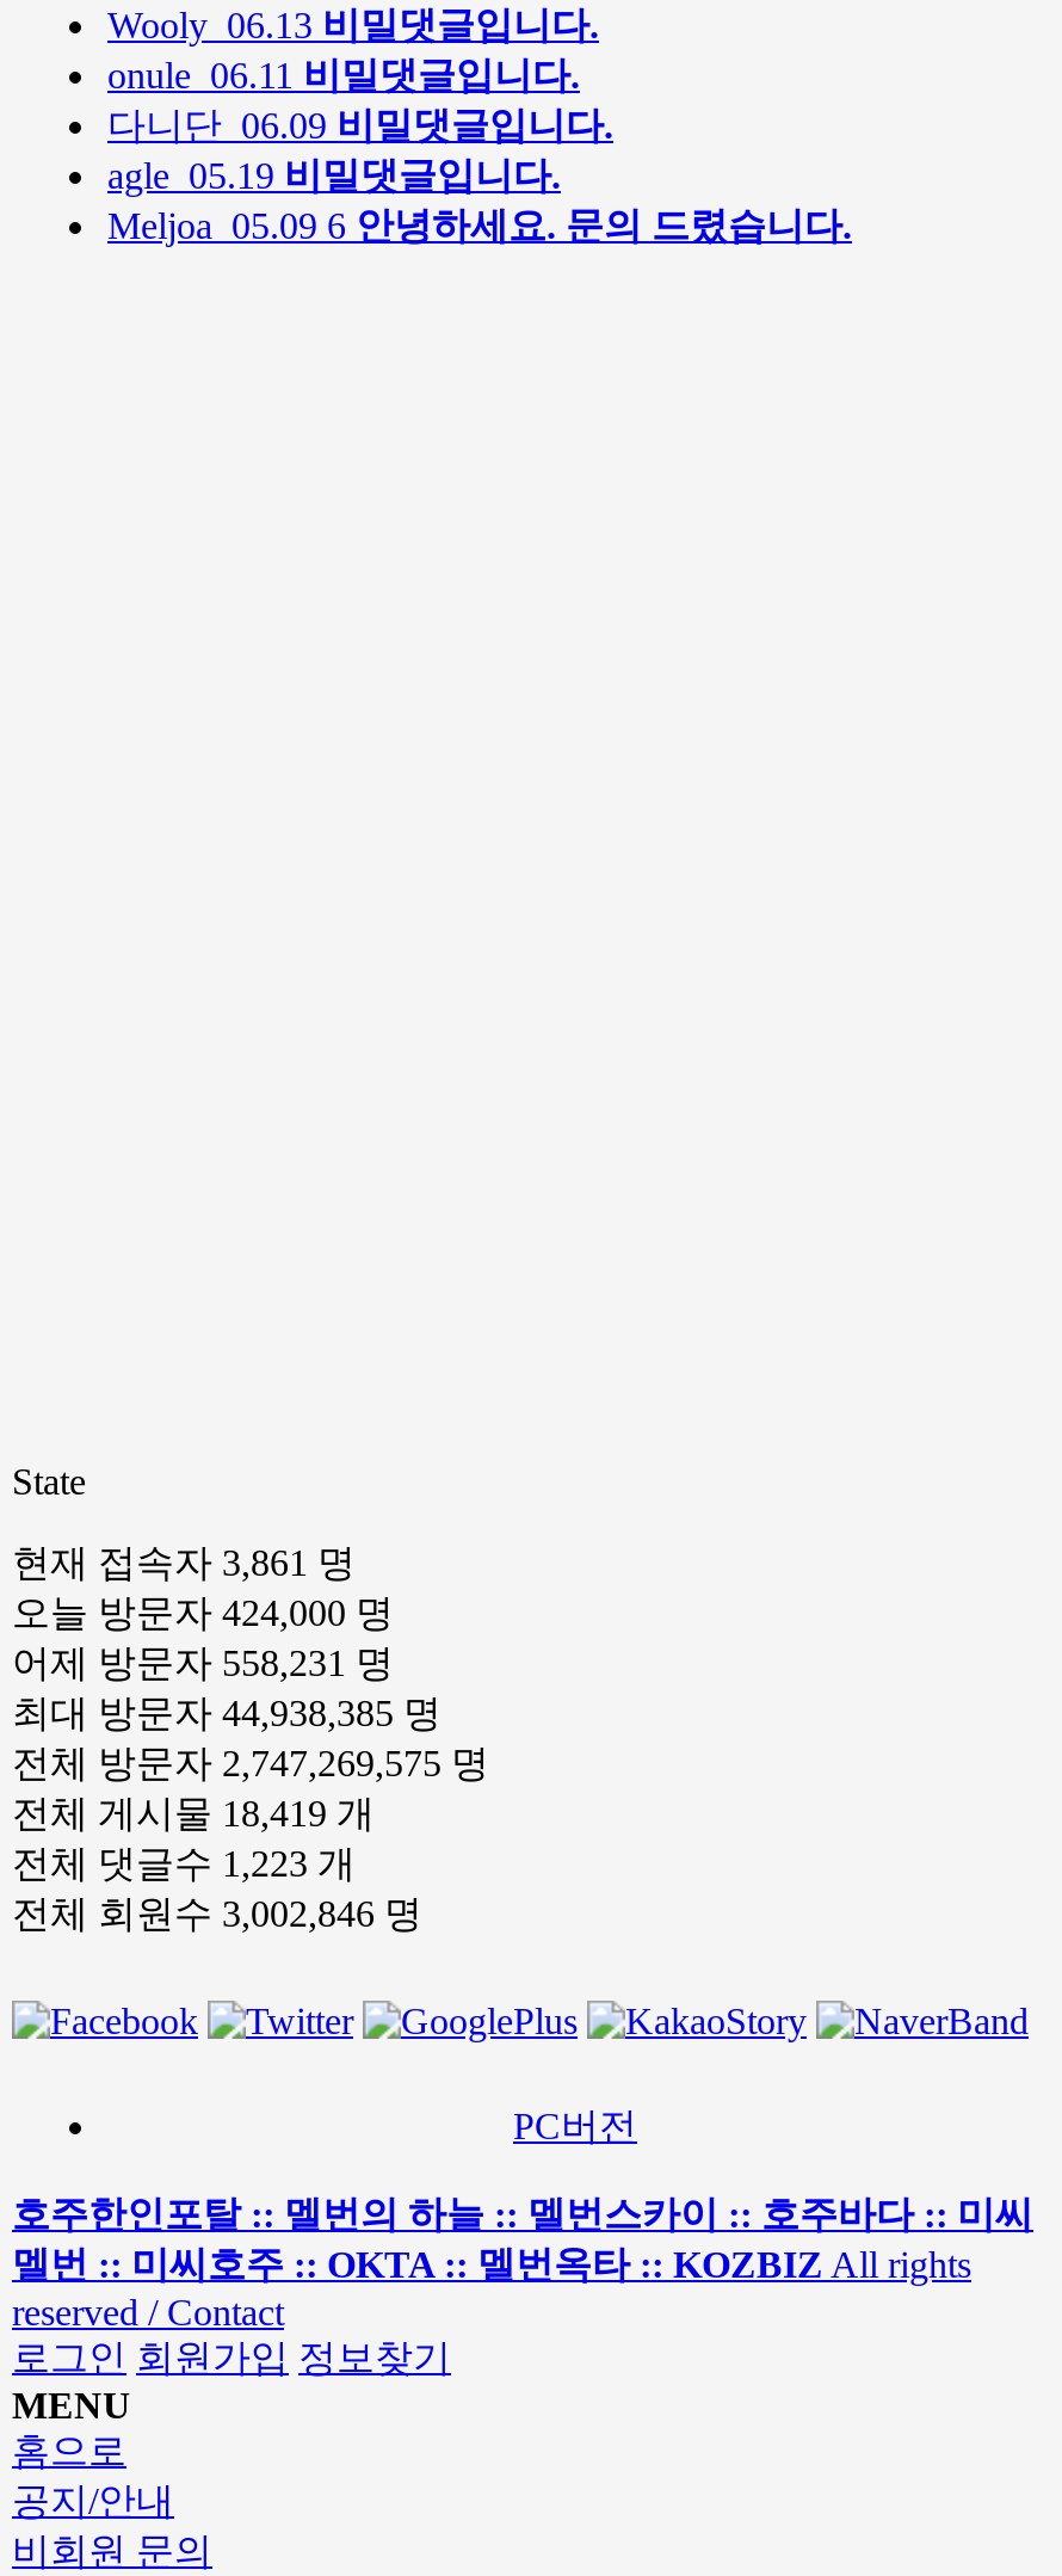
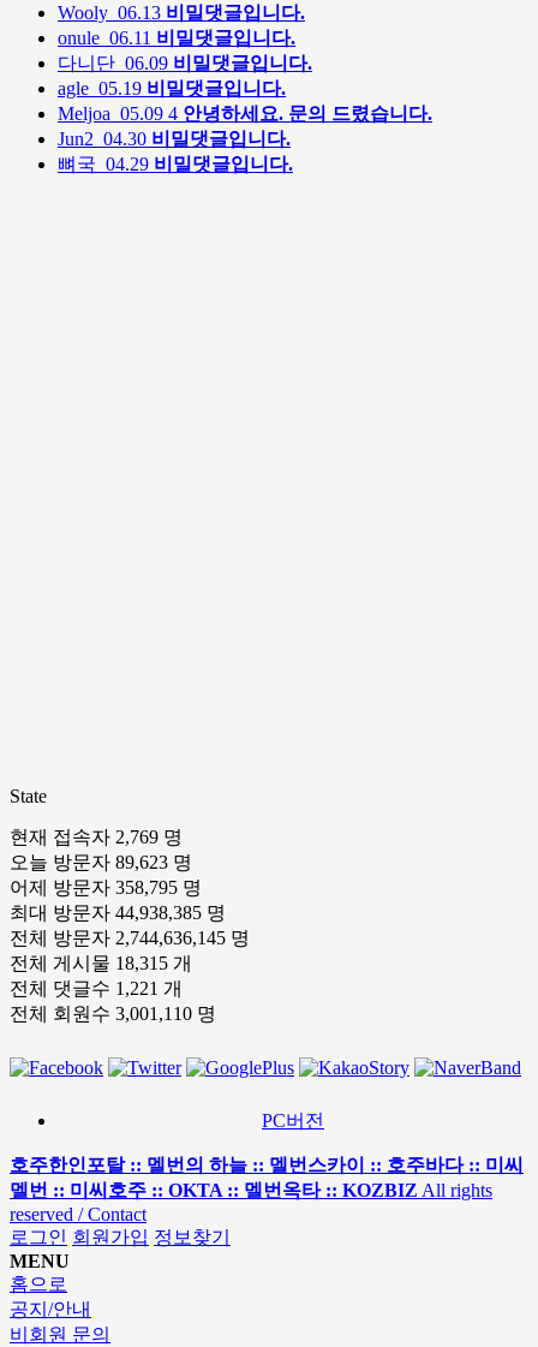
- Meljoa 05.09 6 안녕하세요. 문의 드렸습니다.
+ Meljoa 05.09 4 안녕하세요. 문의 드렸습니다.
+ Jun2 04.30 비밀댓글입니다.
+ 뼈국 04.29 비밀댓글입니다.

- 현재 접속자 3,861 명
+ 현재 접속자 2,769 명

- 오늘 방문자 424,000 명
+ 오늘 방문자 89,623 명

- 어제 방문자 558,231 명
+ 어제 방문자 358,795 명

- 전체 방문자 2,747,269,575 명
+ 전체 방문자 2,744,636,145 명

- 전체 게시물 18,419 개
+ 전체 게시물 18,315 개

- 전체 댓글수 1,223 개
+ 전체 댓글수 1,221 개

- 전체 회원수 3,002,846 명
+ 전체 회원수 3,001,110 명
